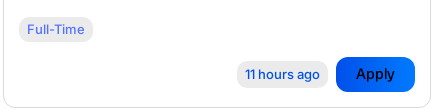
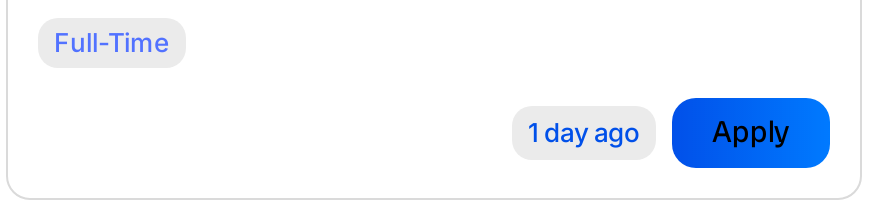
- 11 hours ago
+ 1 day ago
